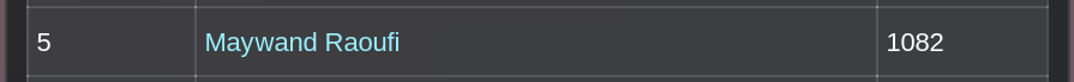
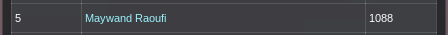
- 1082
+ 1088
